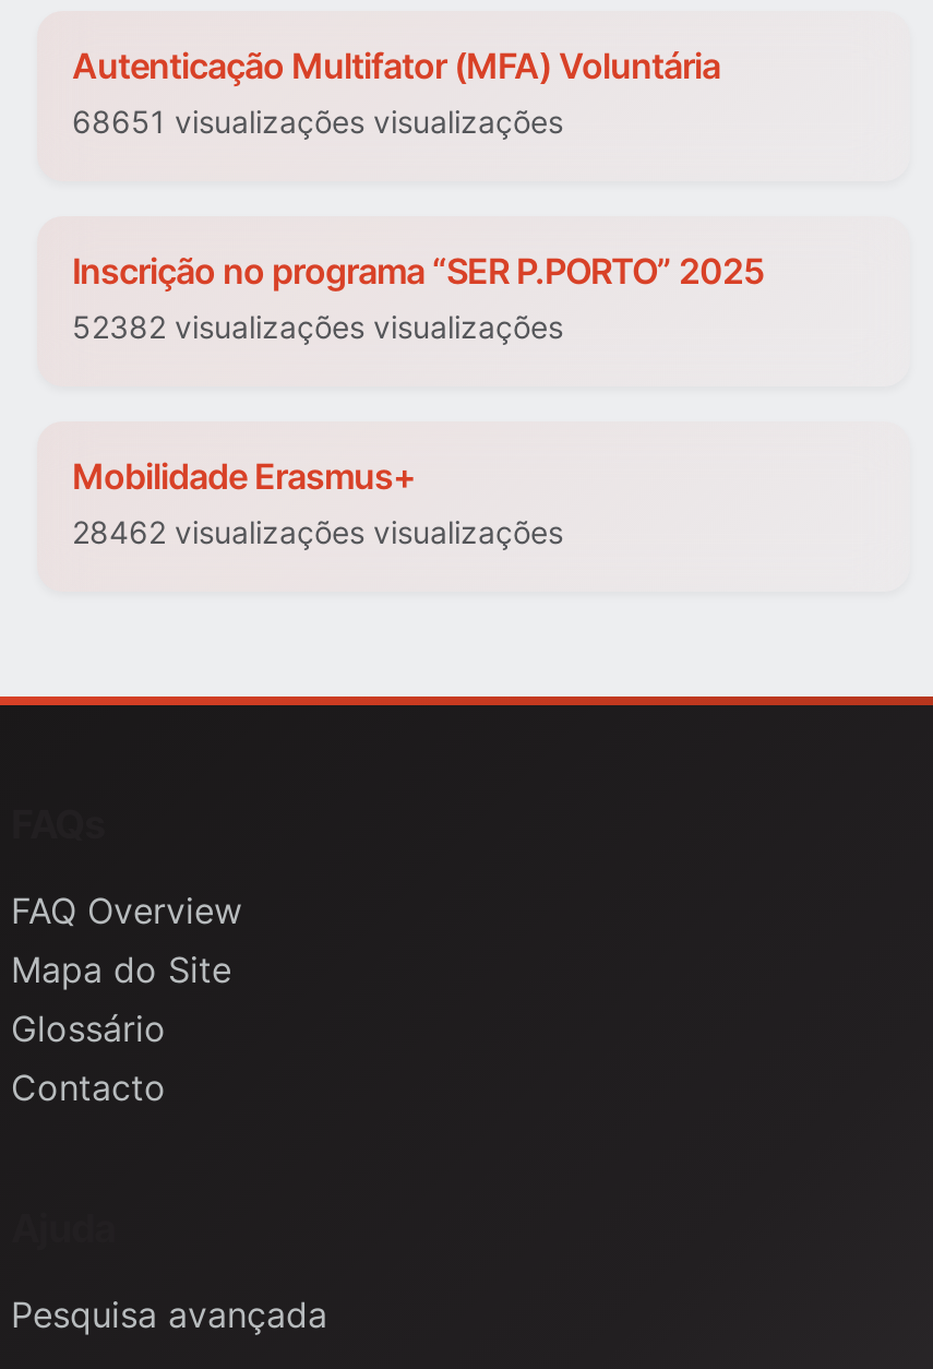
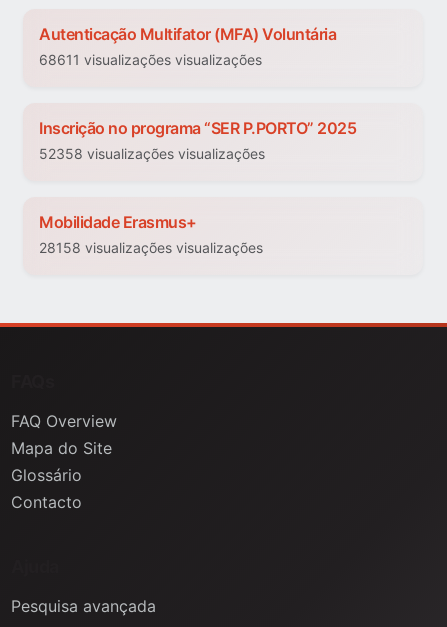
- 68651 visualizações visualizações
+ 68611 visualizações visualizações

- 52382 visualizações visualizações
+ 52358 visualizações visualizações

- 28462 visualizações visualizações
+ 28158 visualizações visualizações
